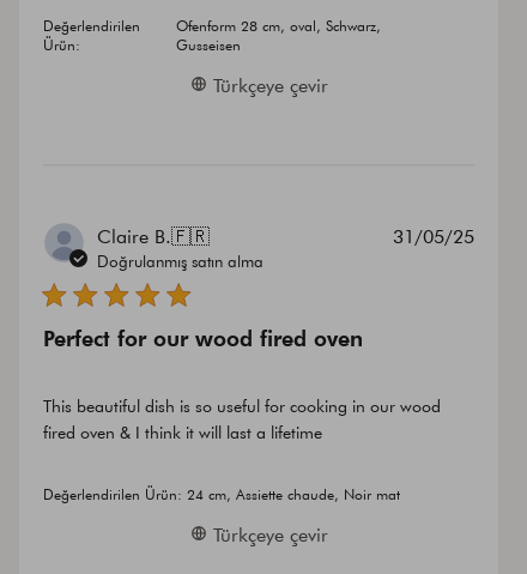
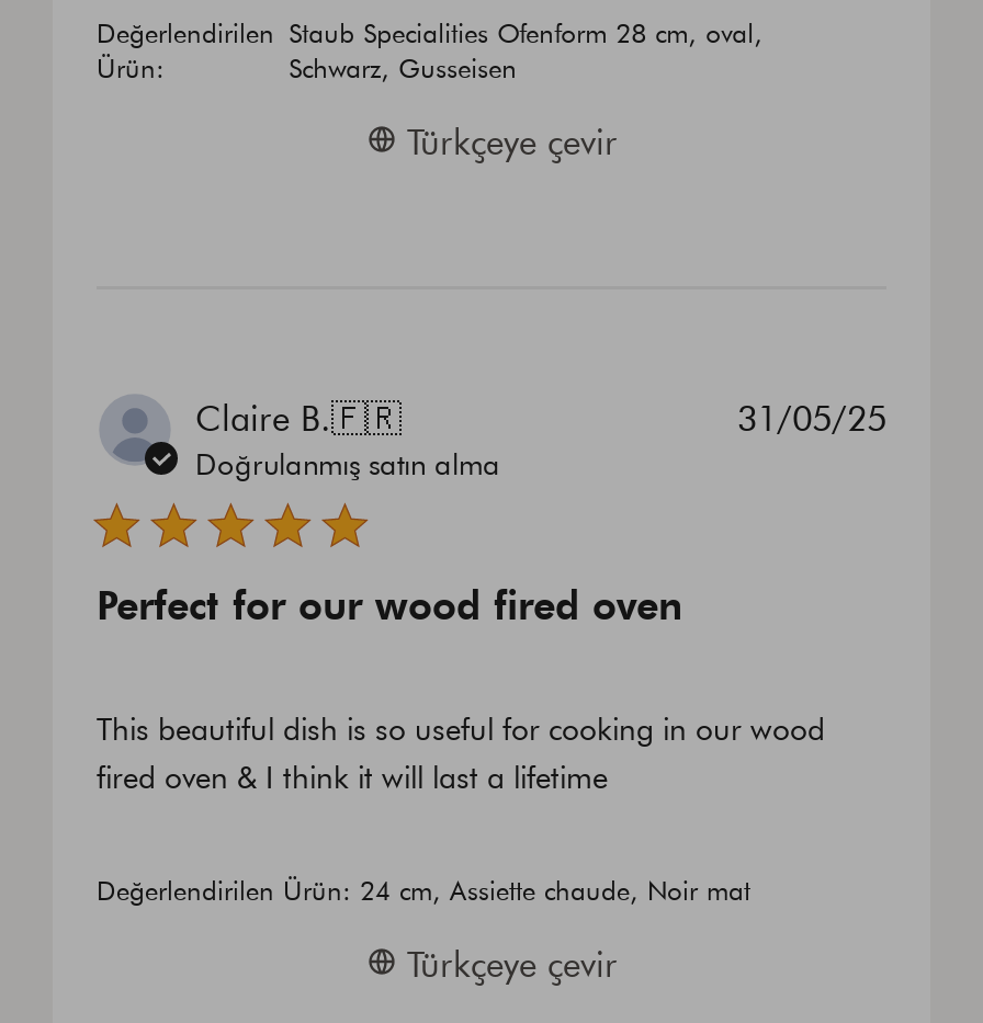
- Ofenform 28 cm, oval, Schwarz,
- Gusseisen
+ Staub Specialities Ofenform 28 cm, oval,
+ Schwarz, Gusseisen
